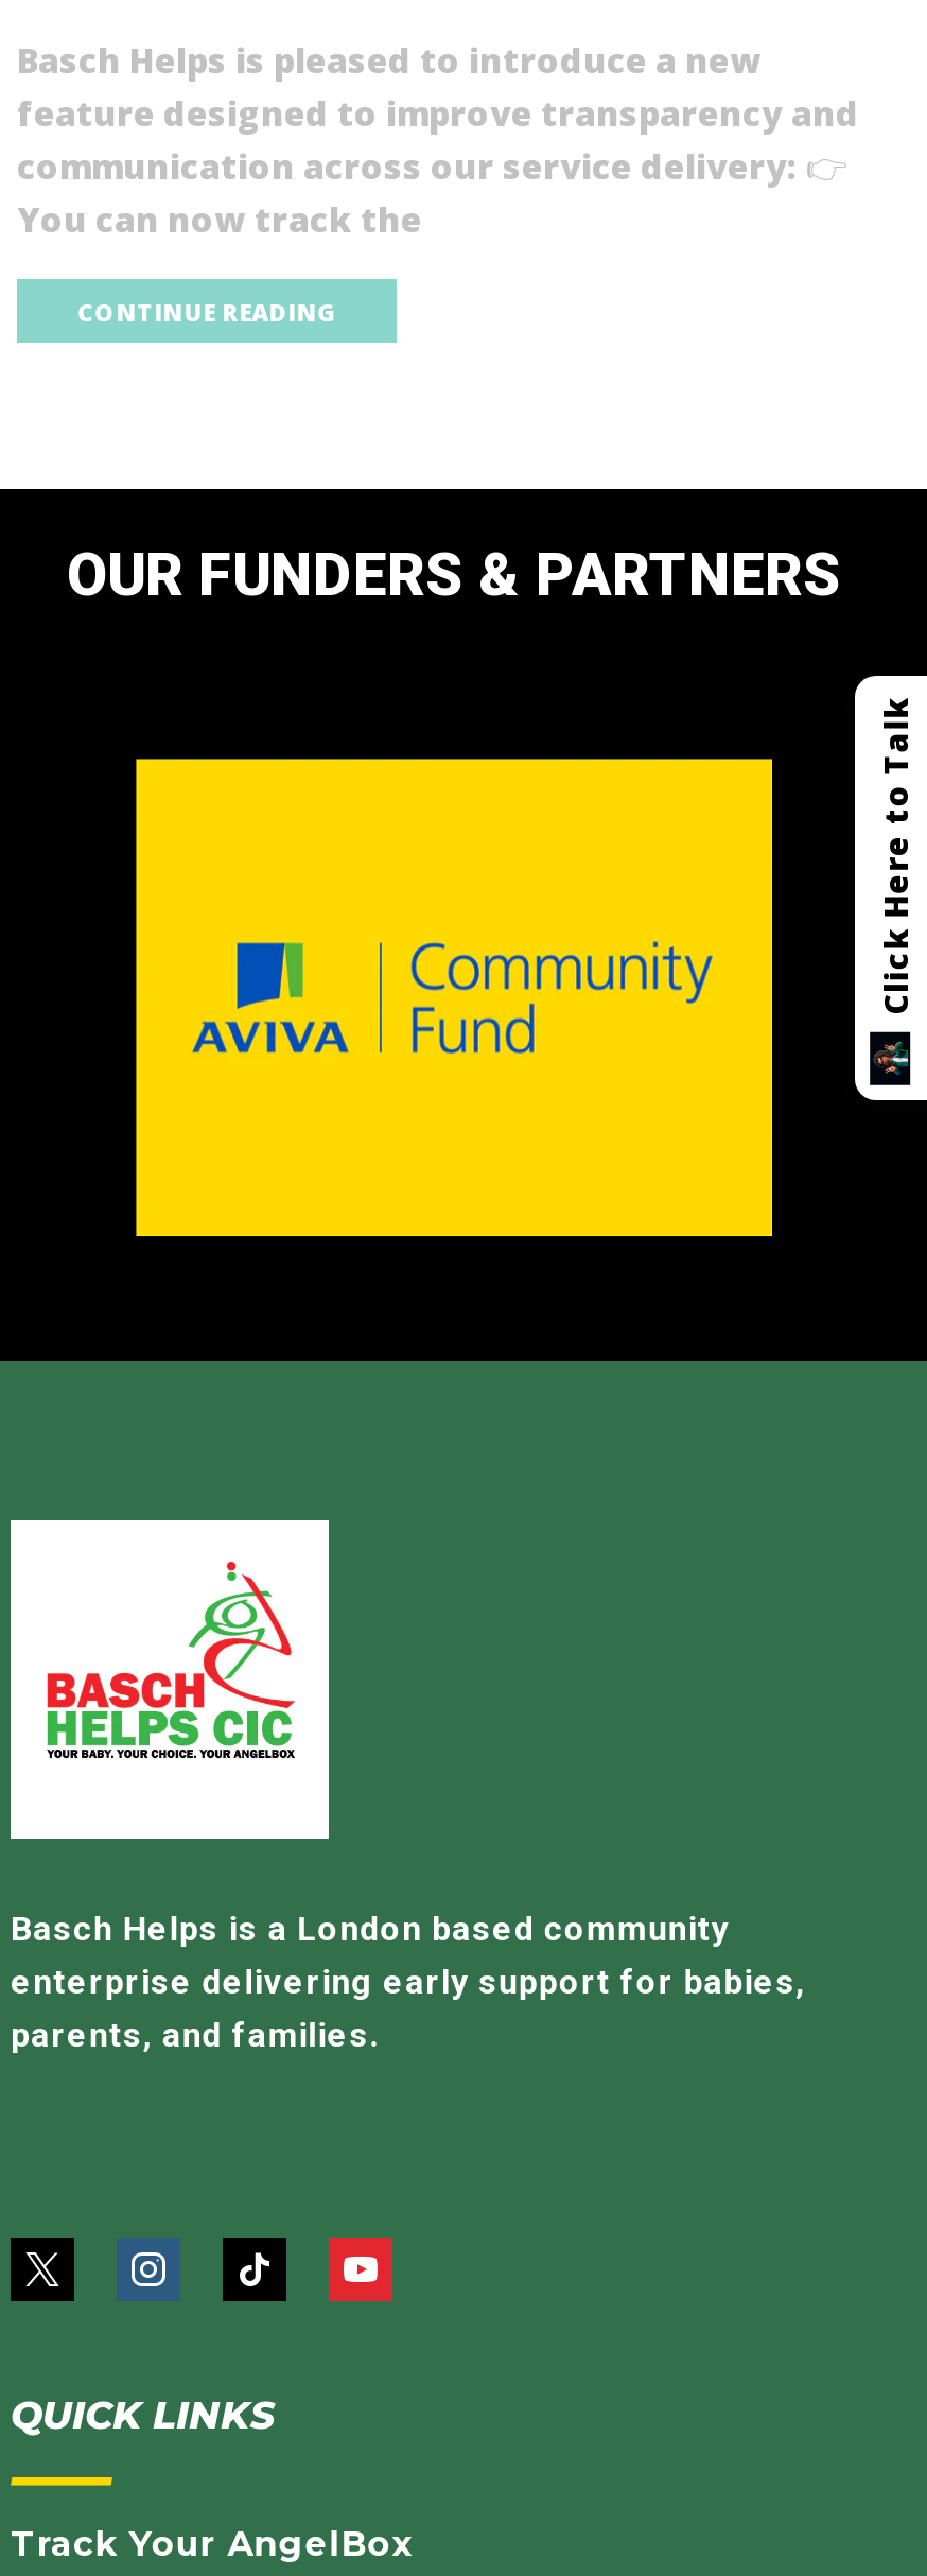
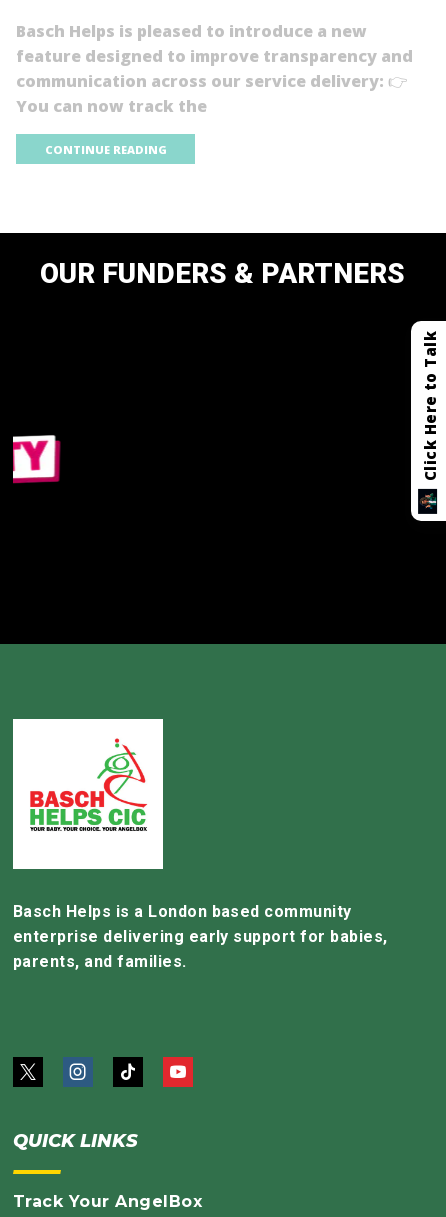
- [image]

+ [image]
